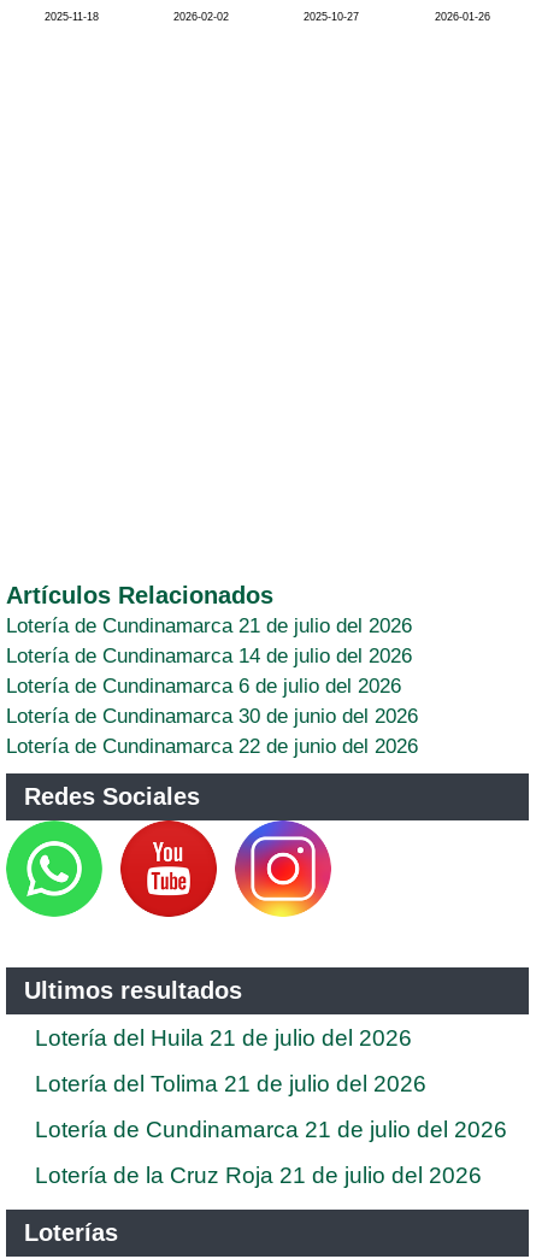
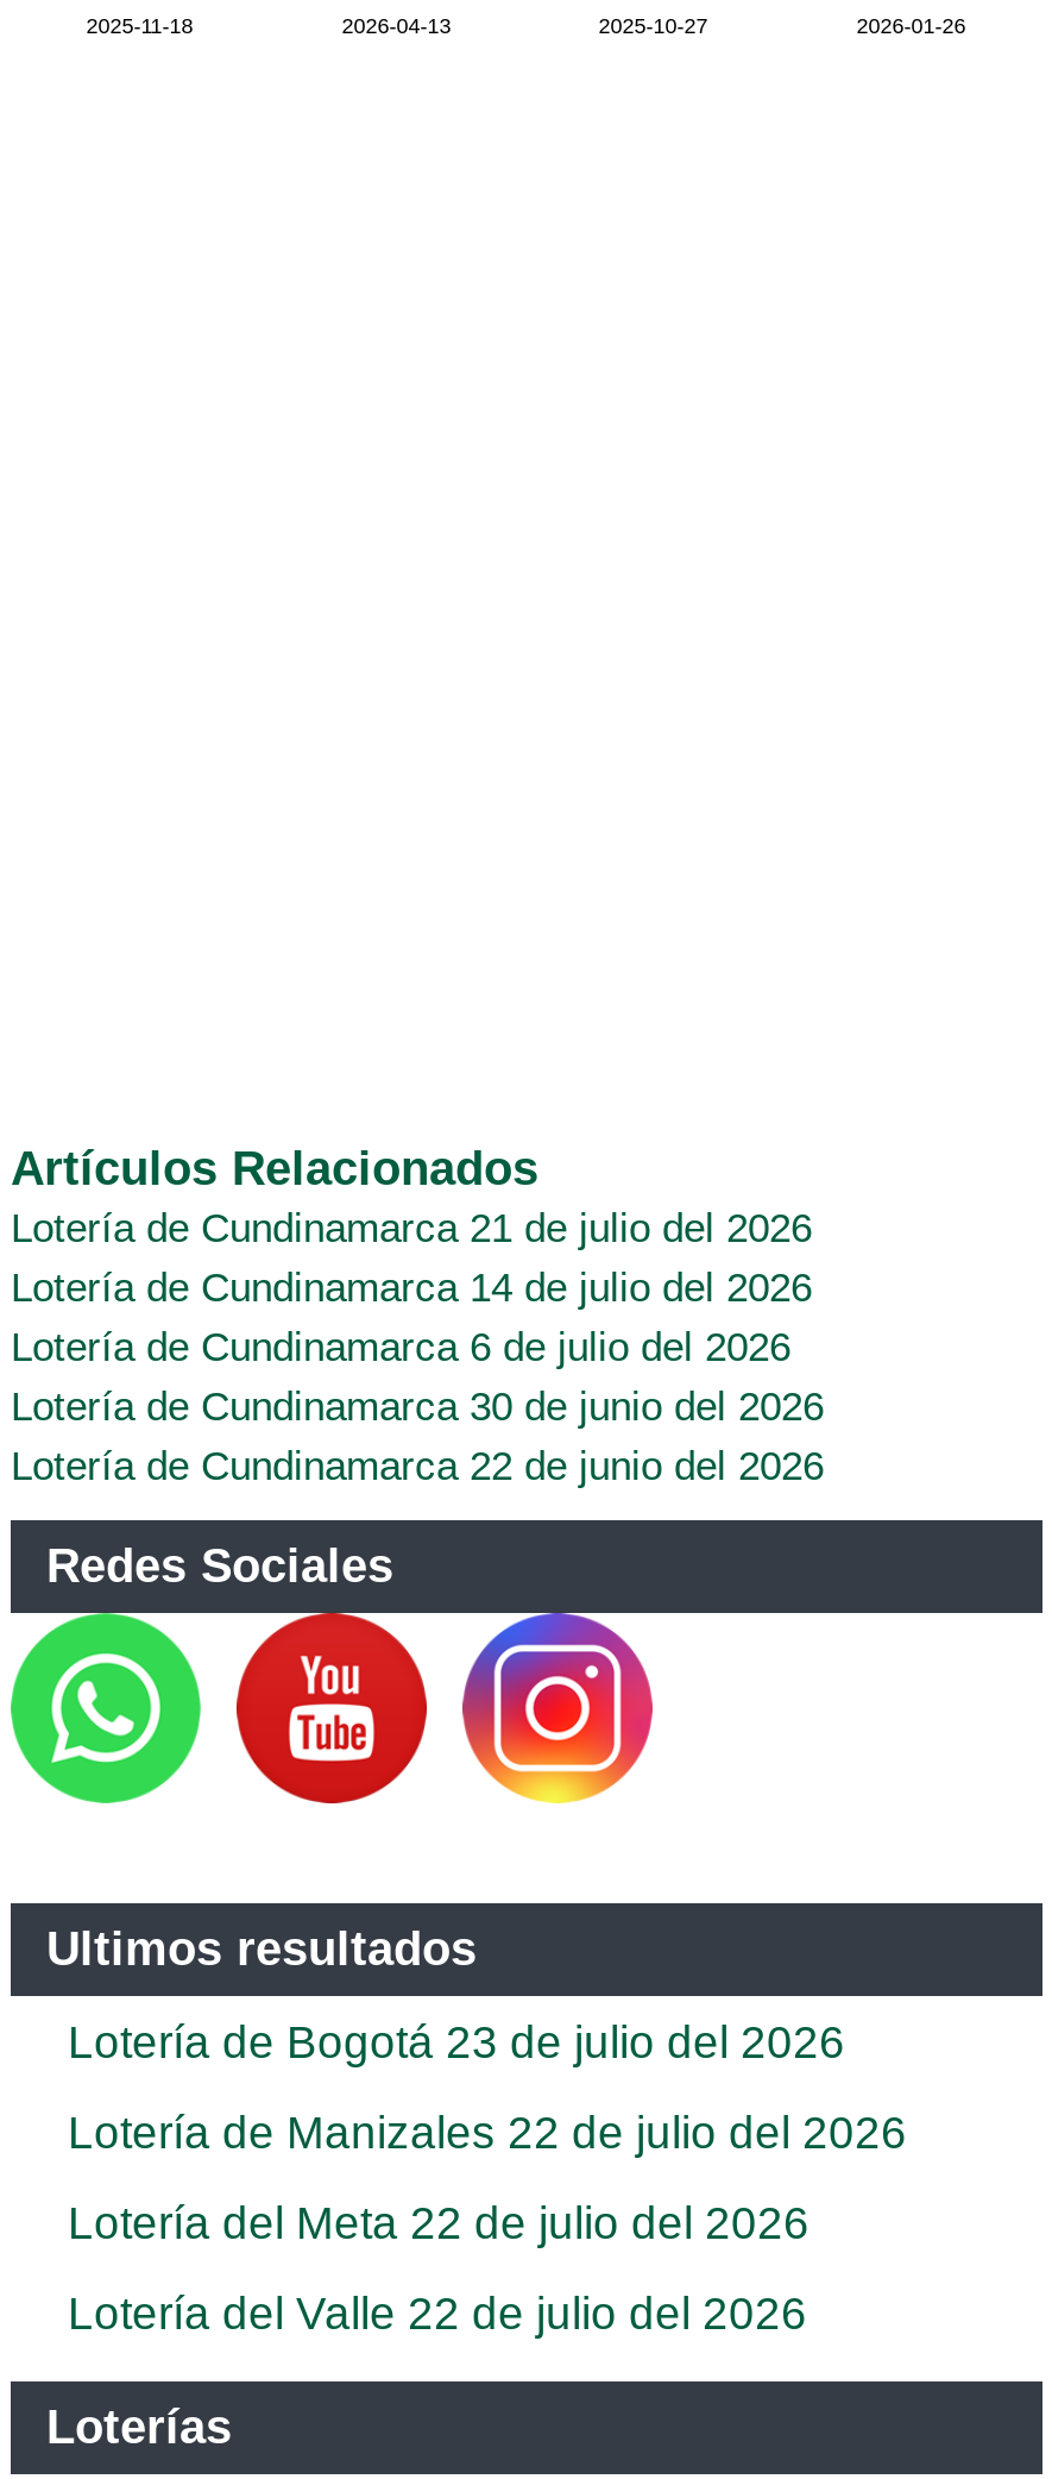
- 2026-02-02
+ 2026-04-13

- Lotería del Huila 21 de julio del 2026
+ Lotería de Bogotá 23 de julio del 2026

- Lotería del Tolima 21 de julio del 2026
+ Lotería de Manizales 22 de julio del 2026

- Lotería de Cundinamarca 21 de julio del 2026
+ Lotería del Meta 22 de julio del 2026

- Lotería de la Cruz Roja 21 de julio del 2026
+ Lotería del Valle 22 de julio del 2026
